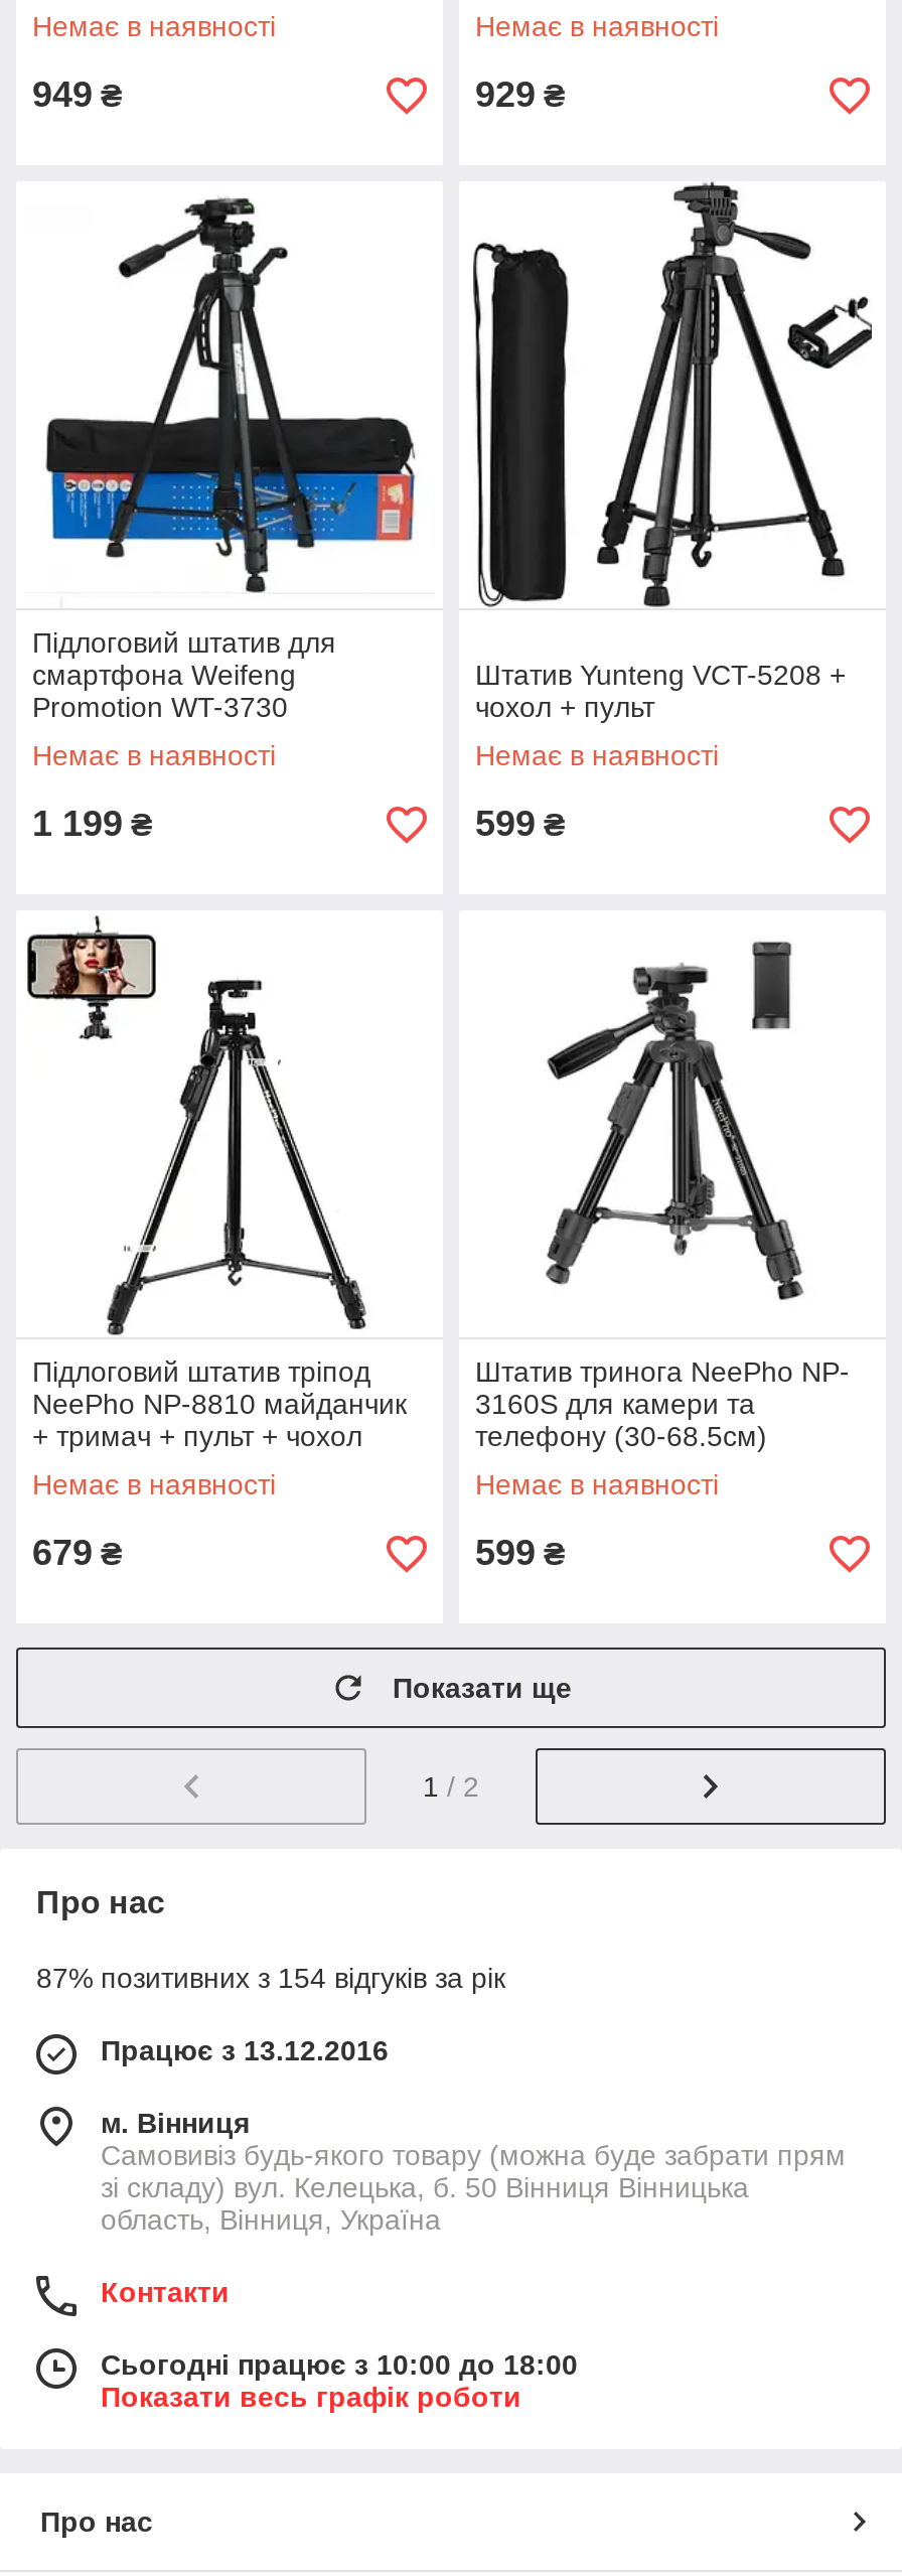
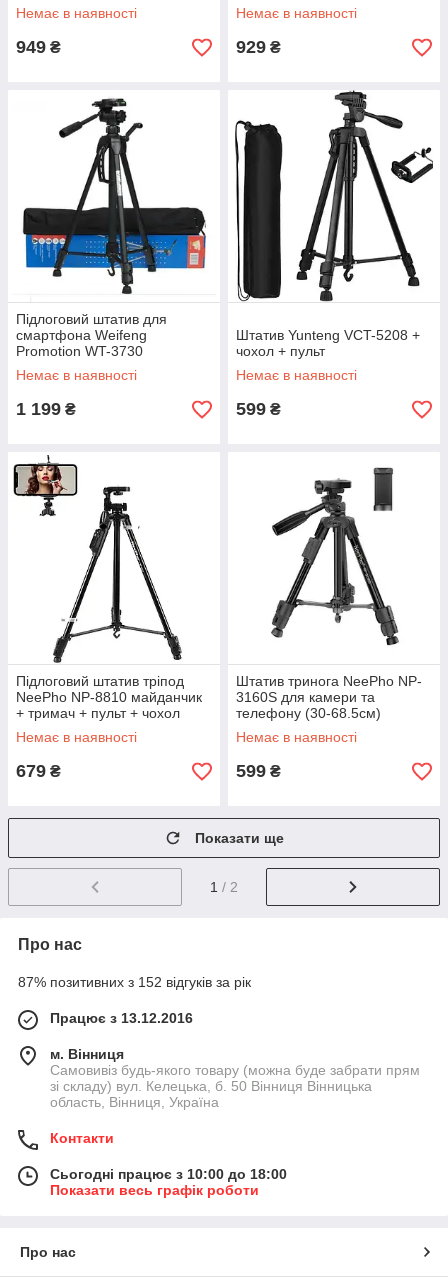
- 87% позитивних з 154 відгуків за рік
+ 87% позитивних з 152 відгуків за рік
